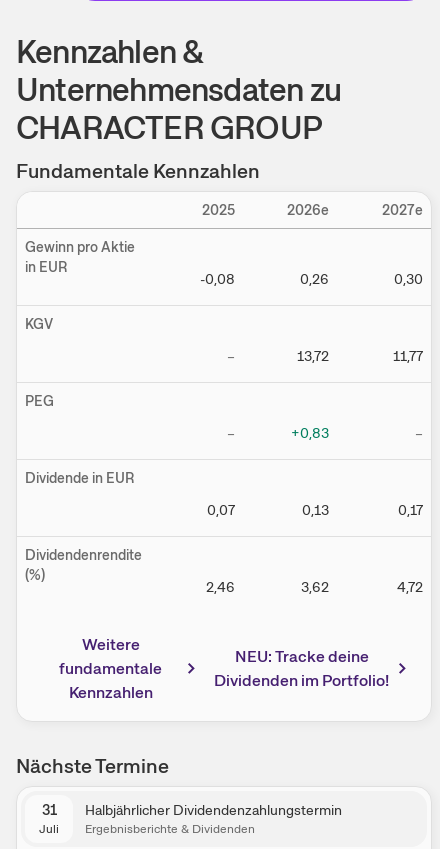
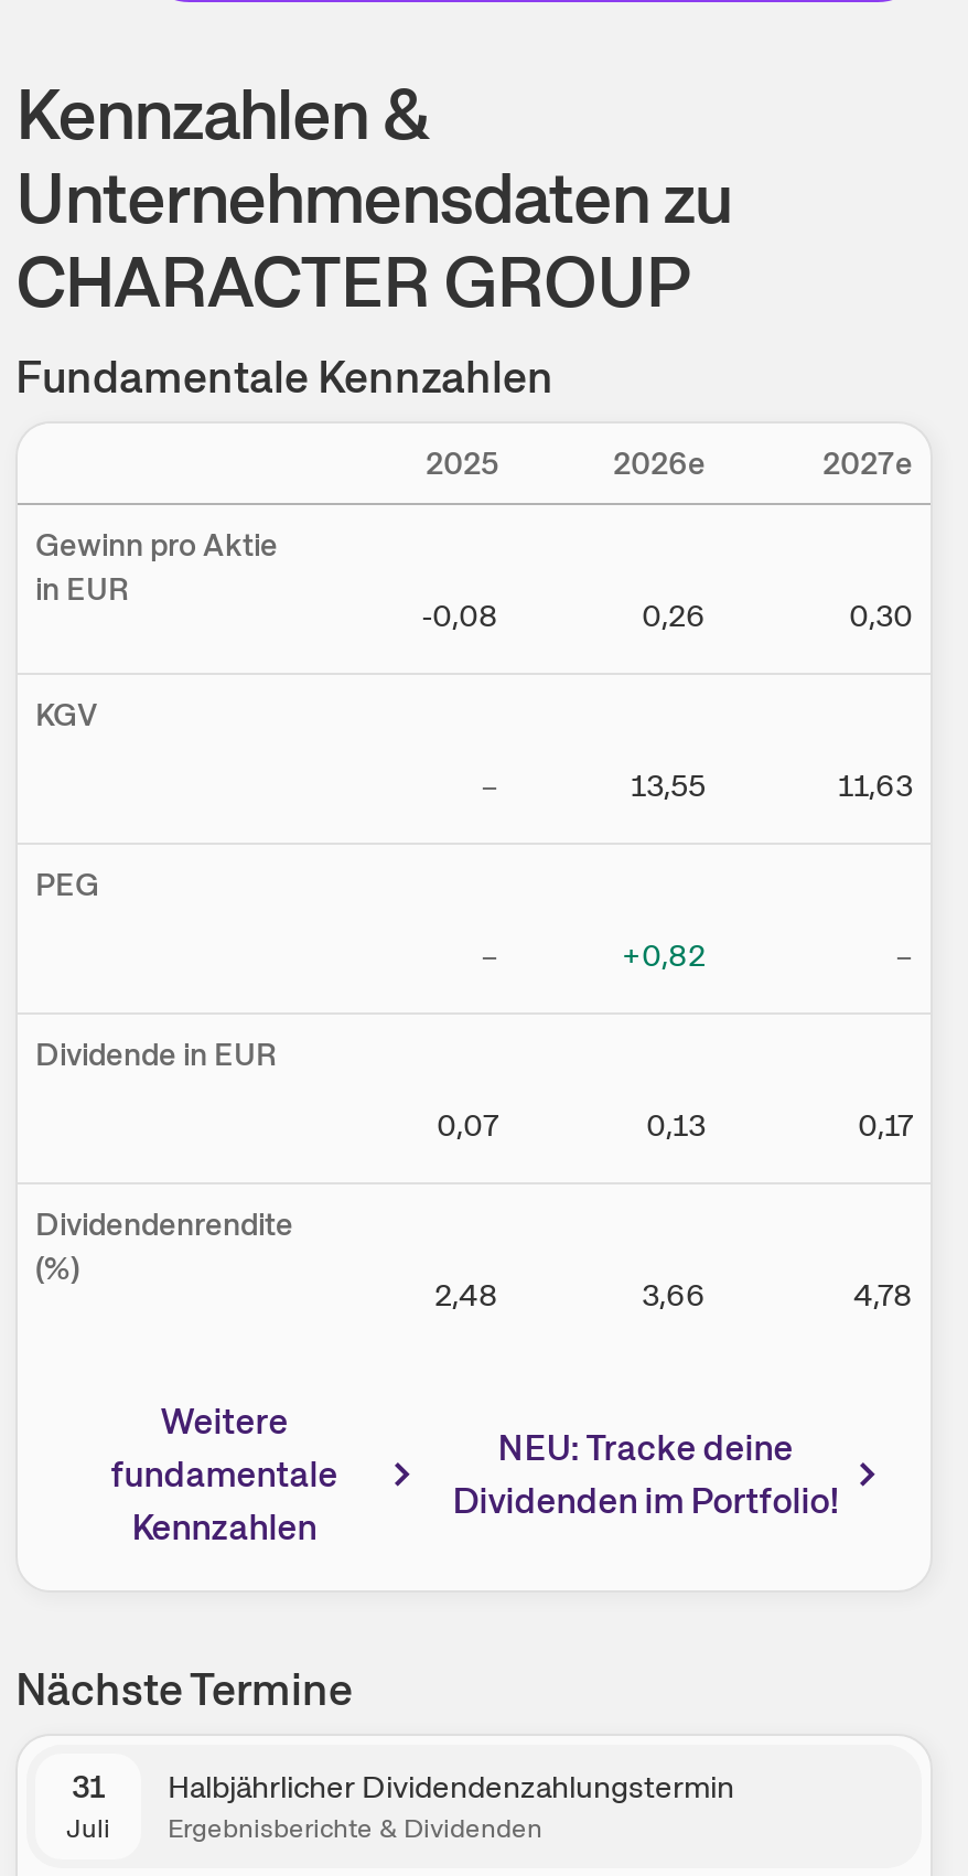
- 13,72
+ 13,55

- 11,77
+ 11,63

- +0,83
+ +0,82

- 2,46
+ 2,48

- 3,62
+ 3,66

- 4,72
+ 4,78
